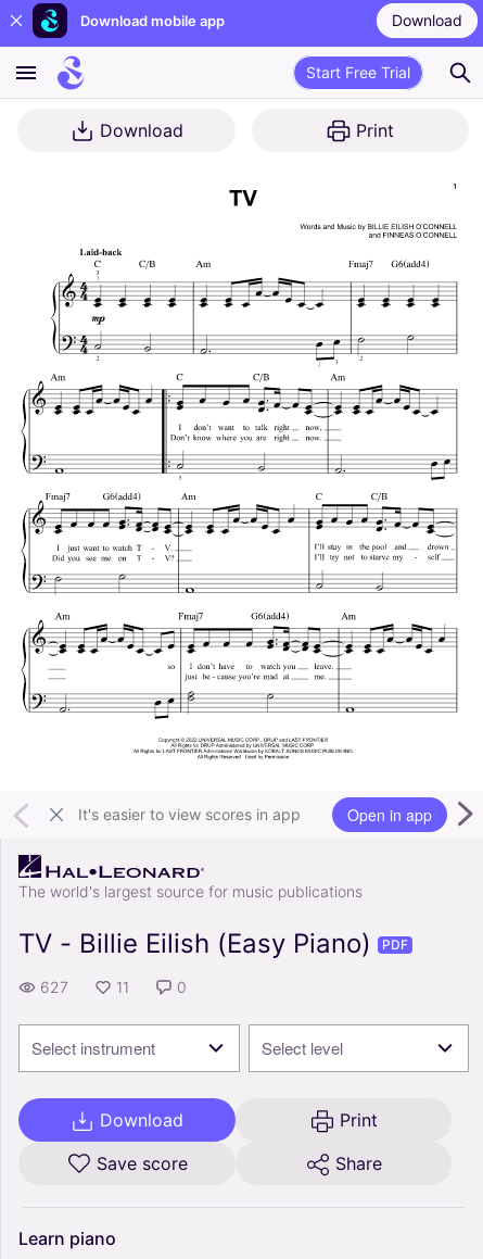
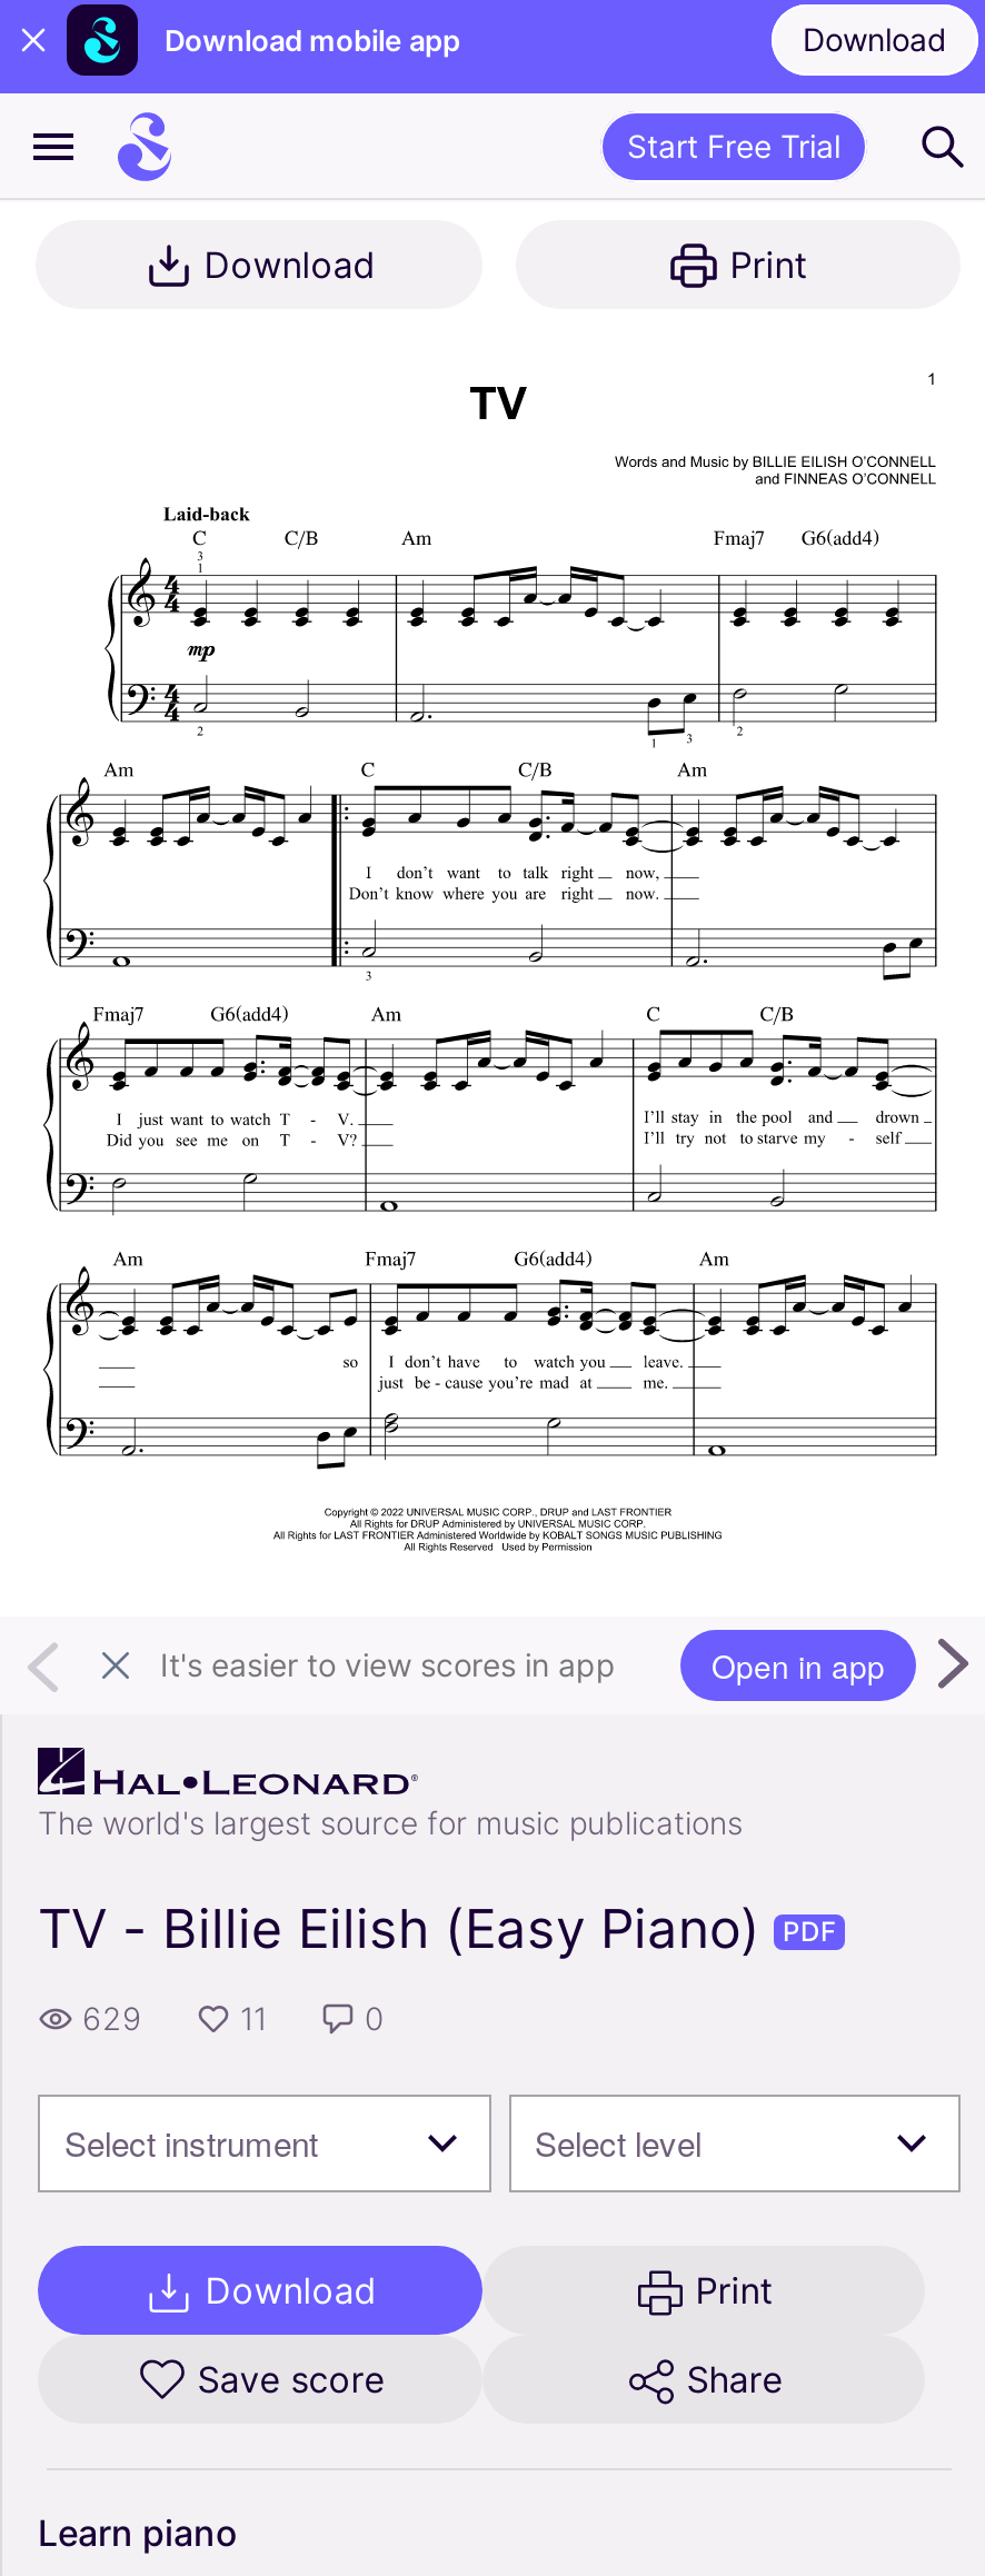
- 627
+ 629
